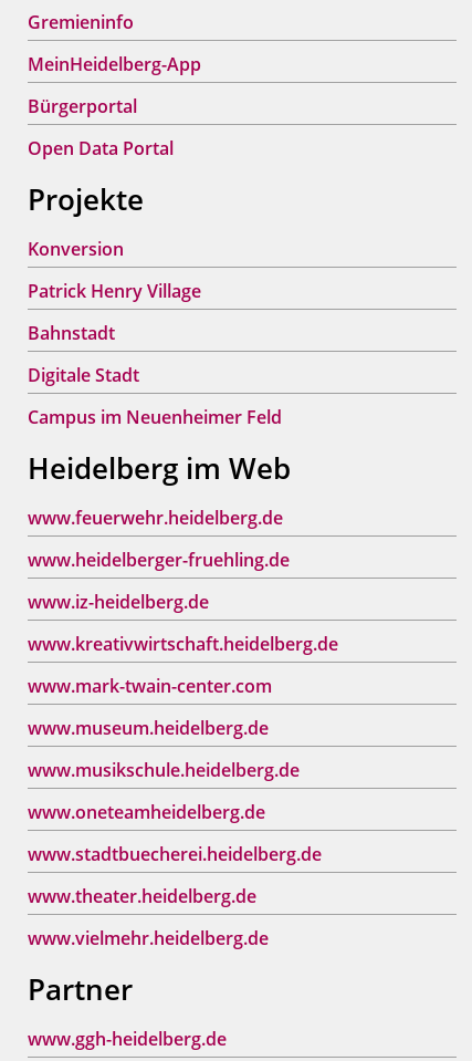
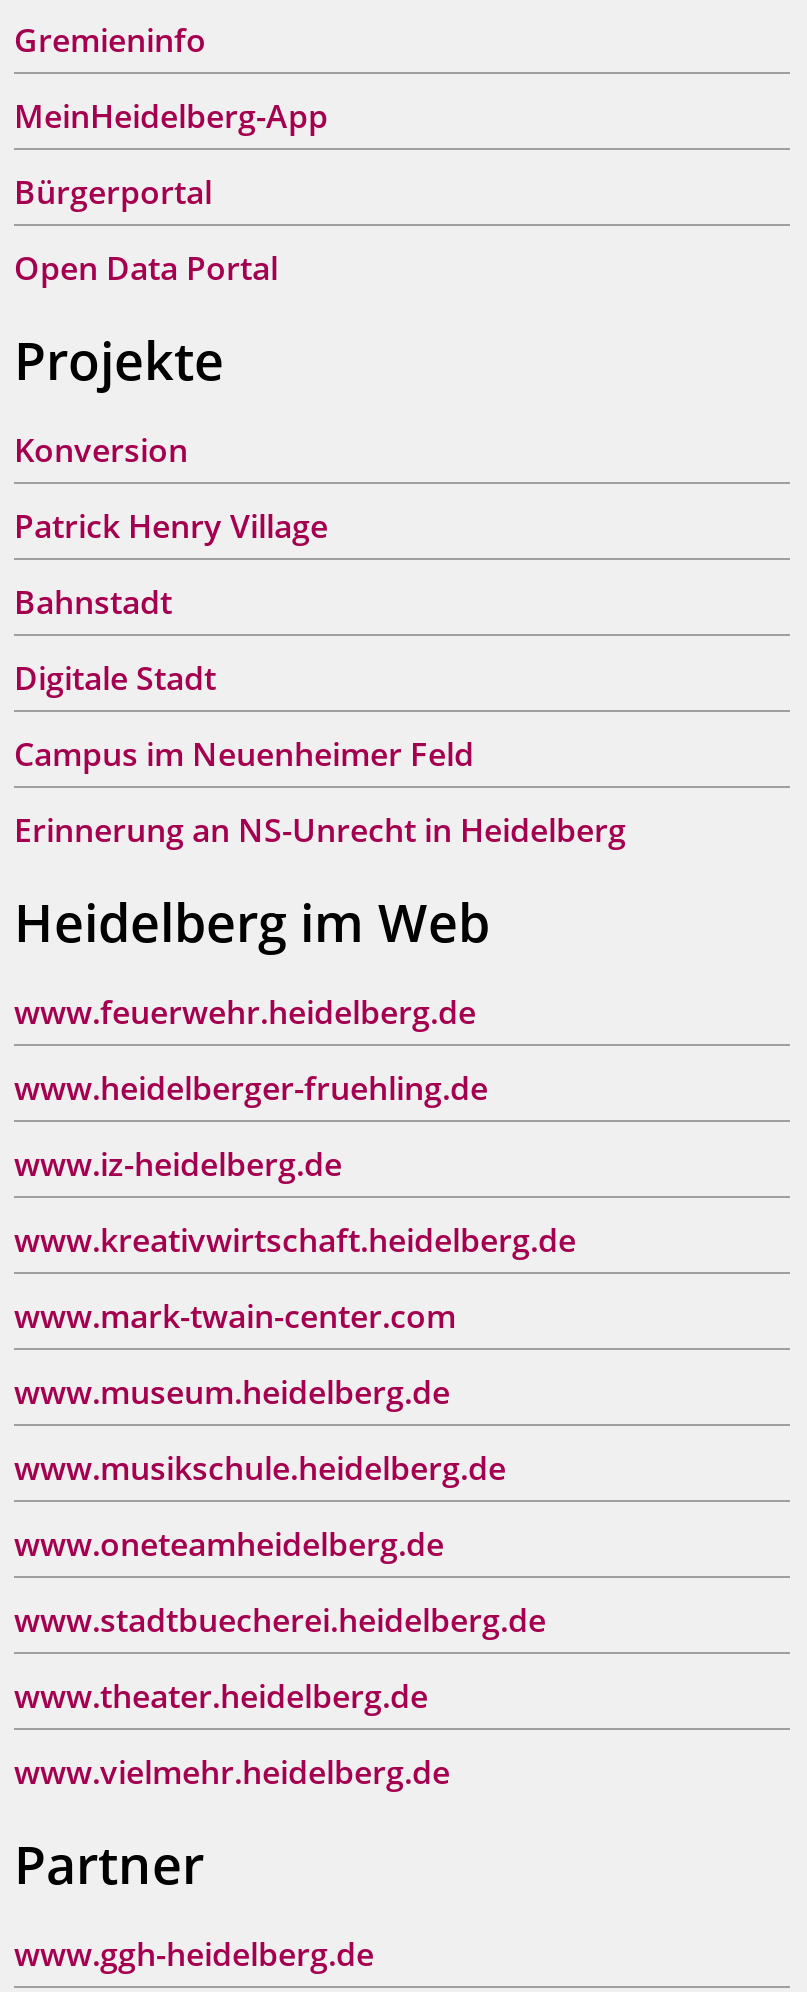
+ Erinnerung an NS-Unrecht in Heidelberg
